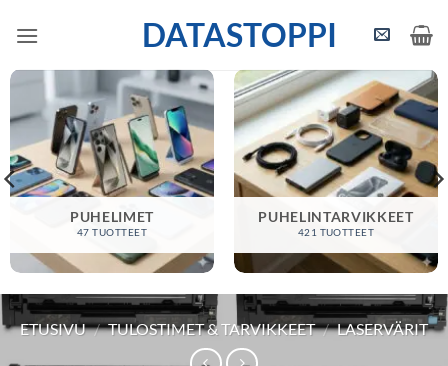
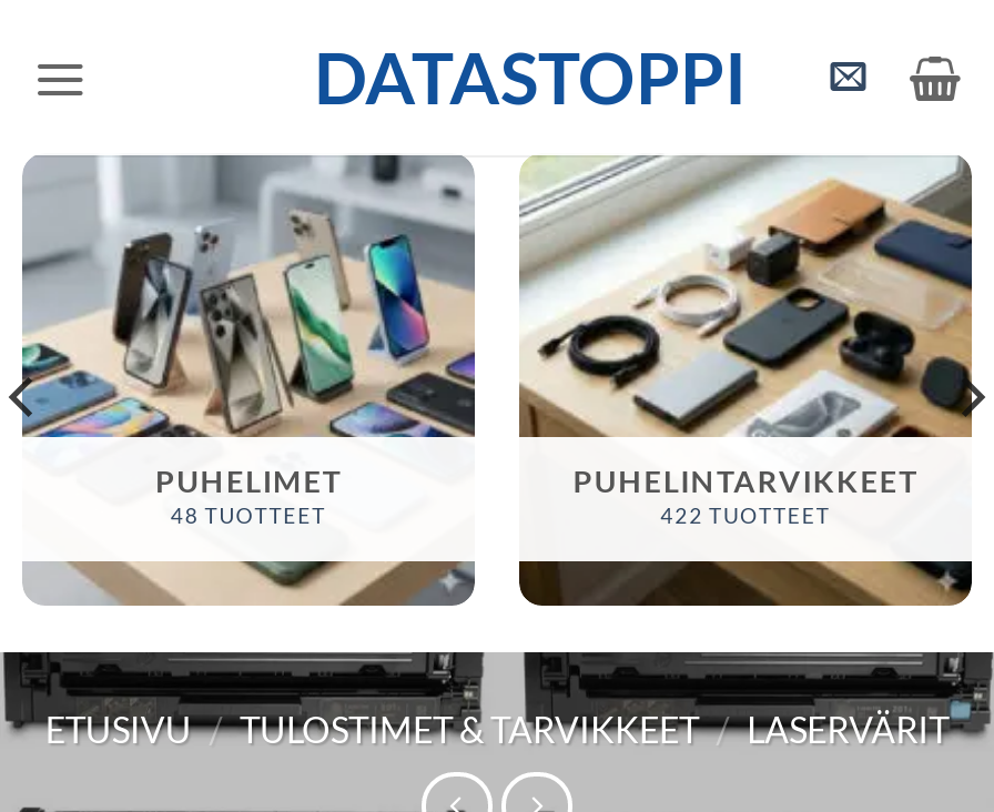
- 47 TUOTTEET
+ 48 TUOTTEET

- 421 TUOTTEET
+ 422 TUOTTEET
